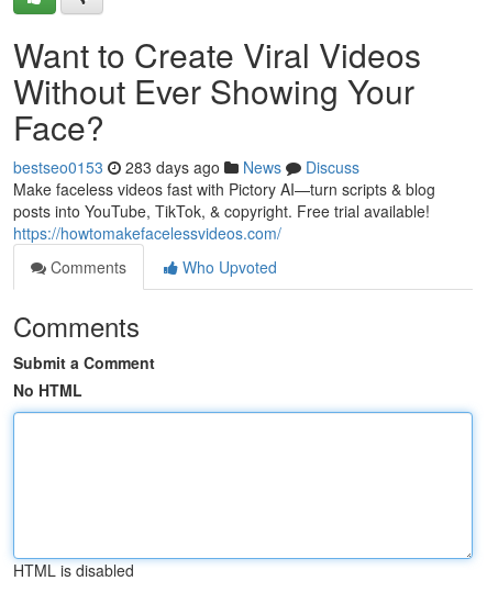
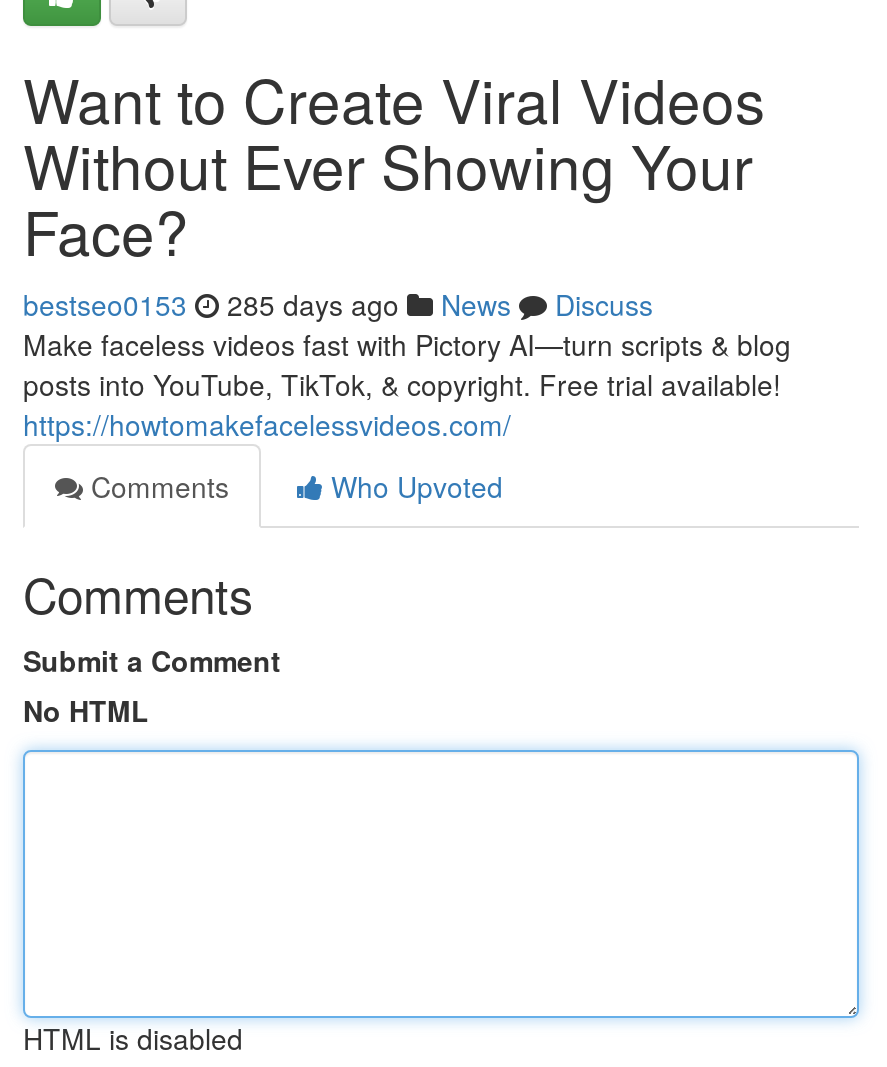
- bestseo0153 283 days ago News Discuss
+ bestseo0153 285 days ago News Discuss
